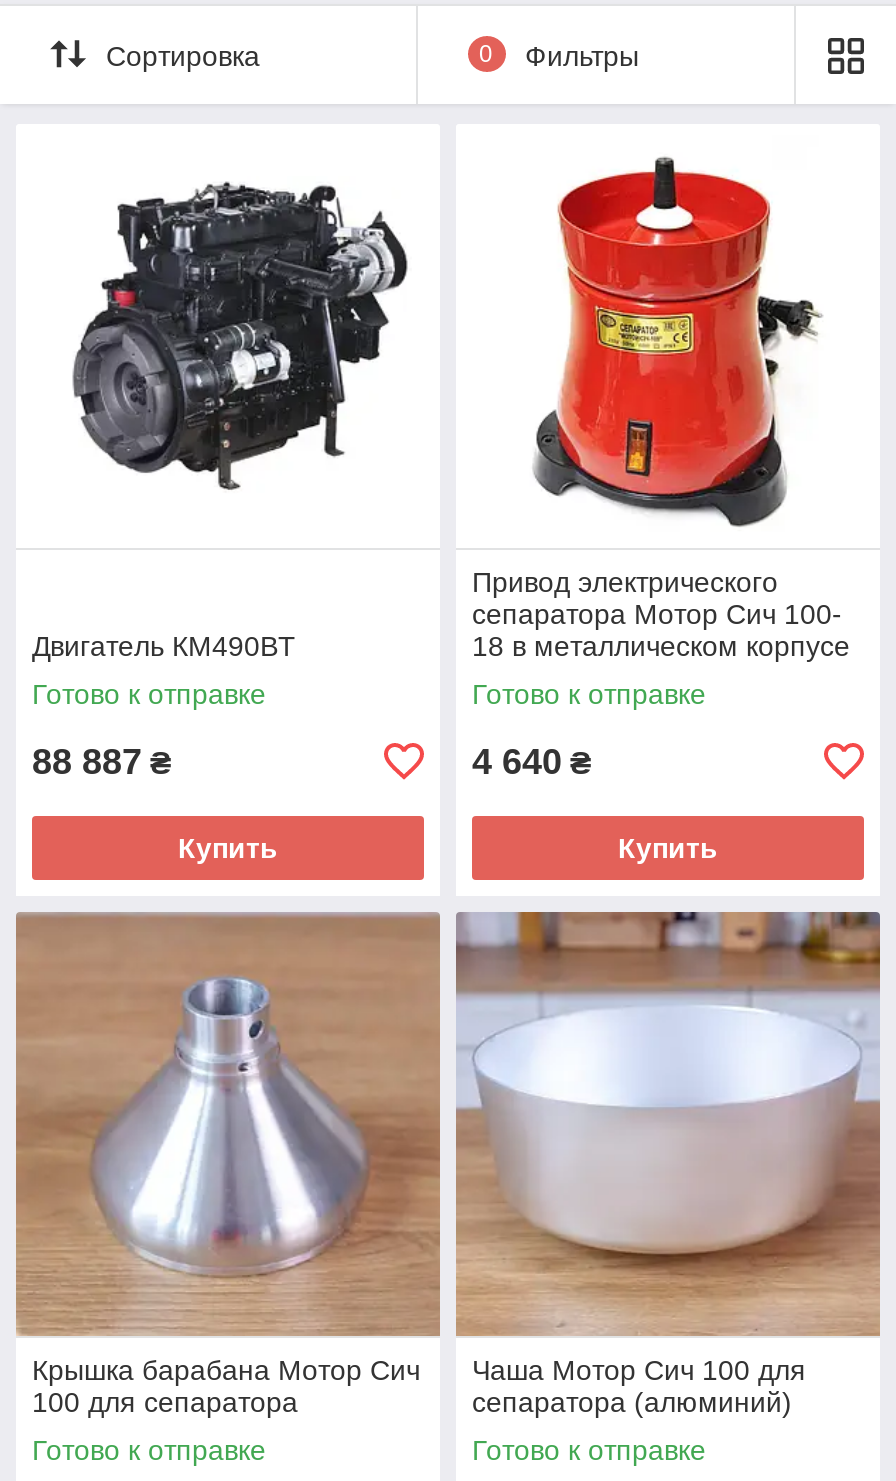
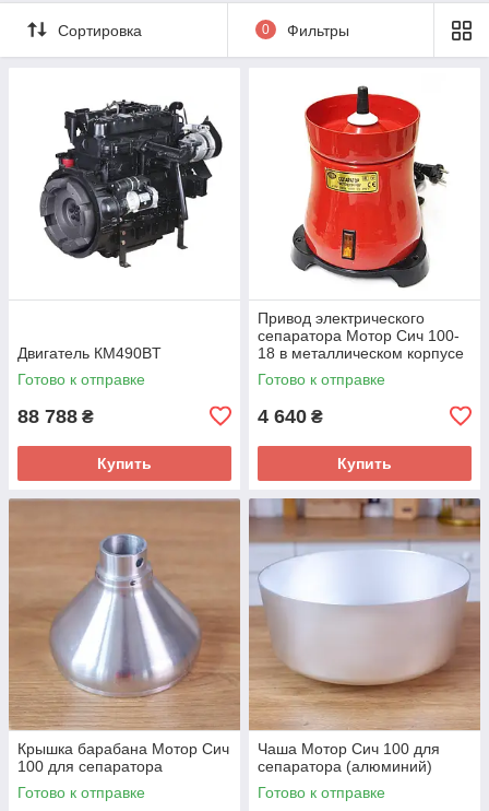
- 88 887 ₴
+ 88 788 ₴
